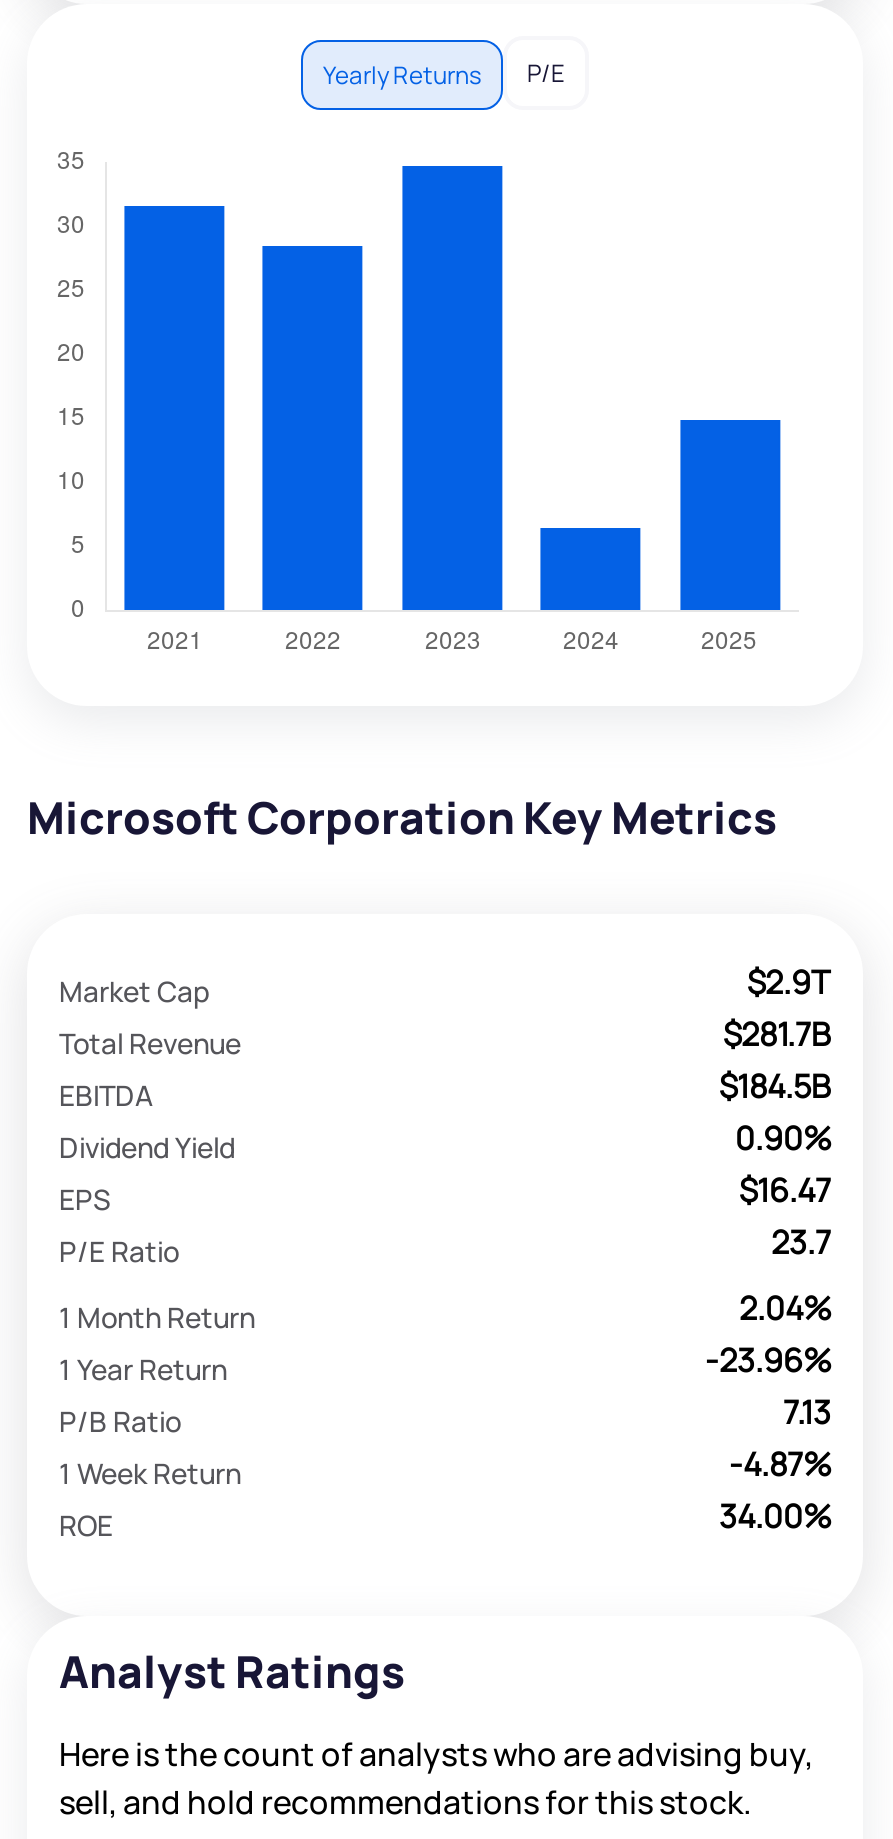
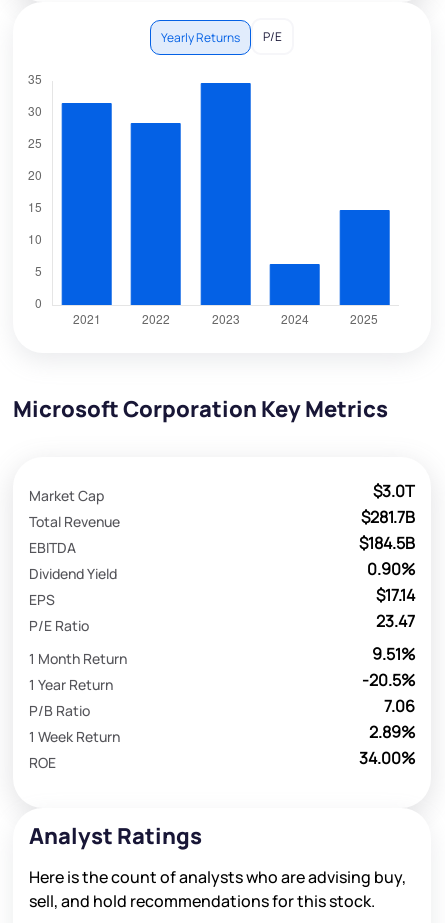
- $2.9T
+ $3.0T

- $16.47
+ $17.14

- 23.7
+ 23.47

- 2.04%
+ 9.51%

- -23.96%
+ -20.5%

- 7.13
+ 7.06

- -4.87%
+ 2.89%
